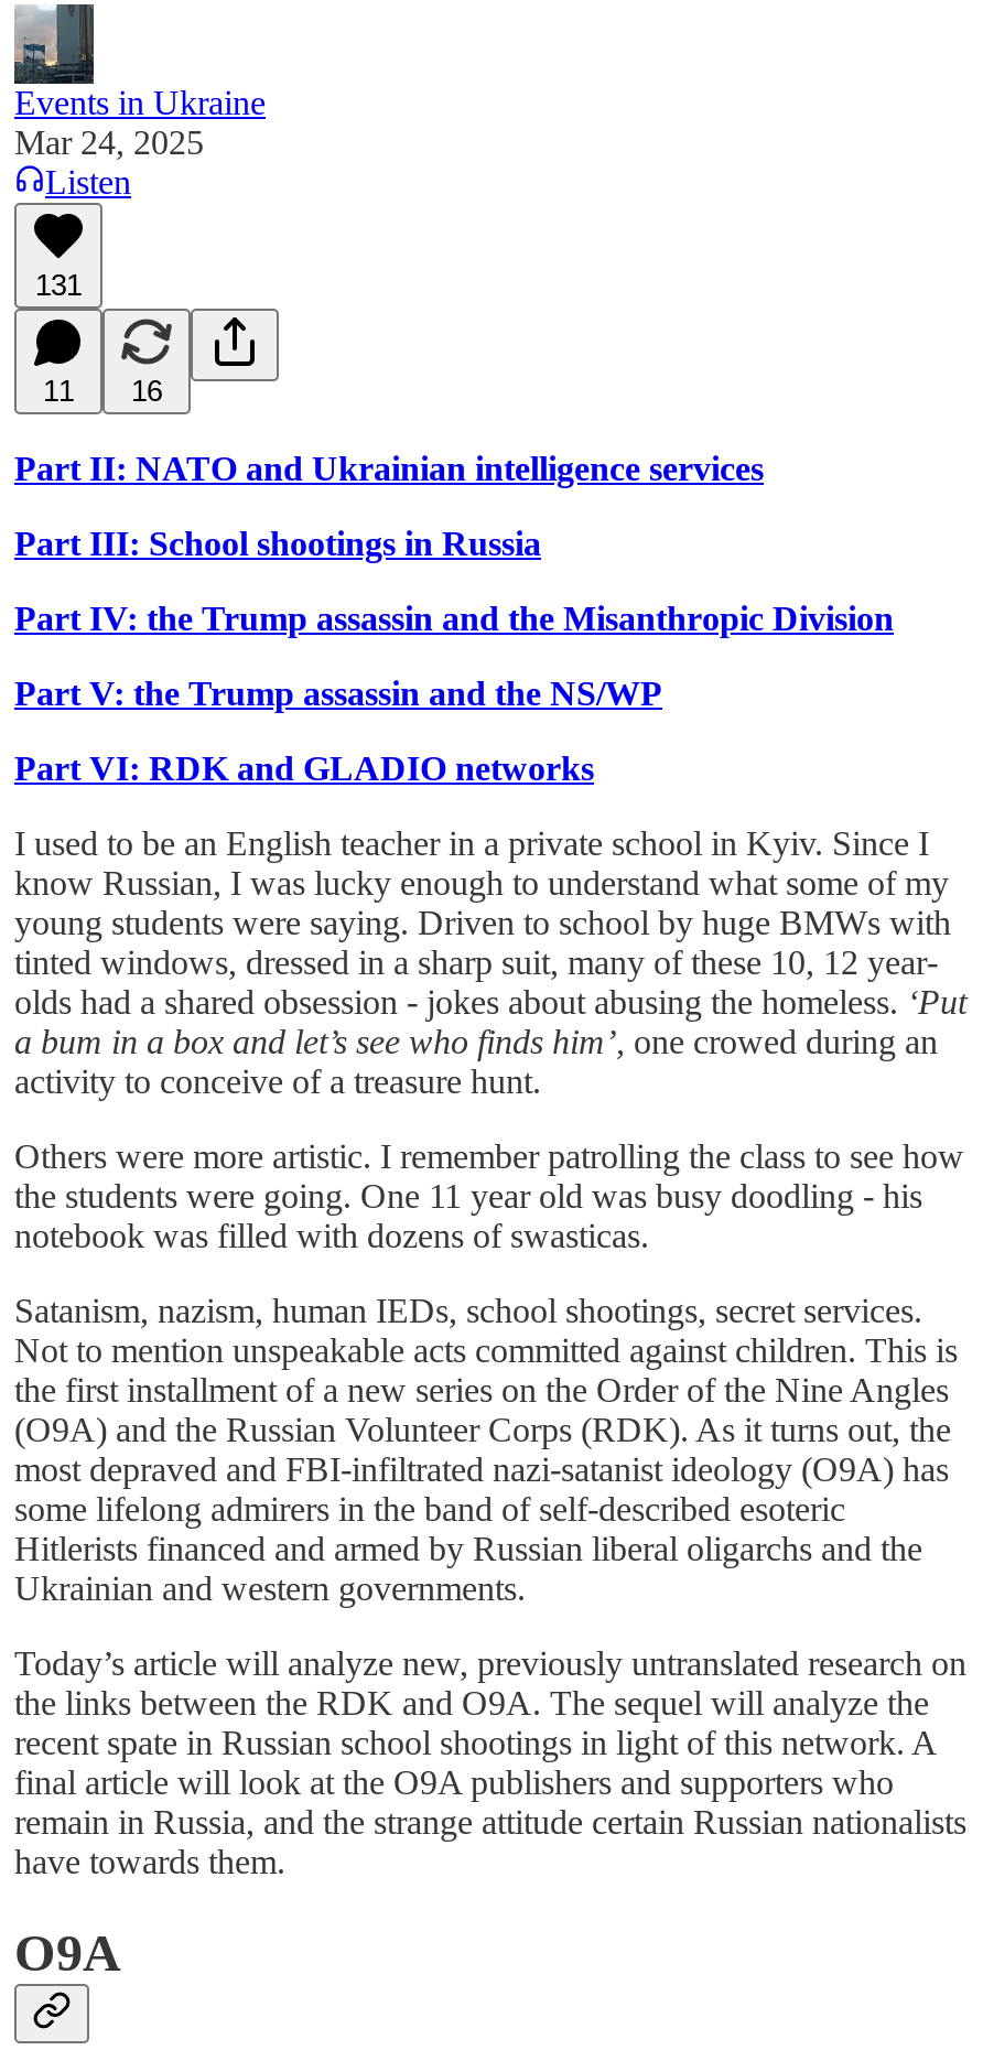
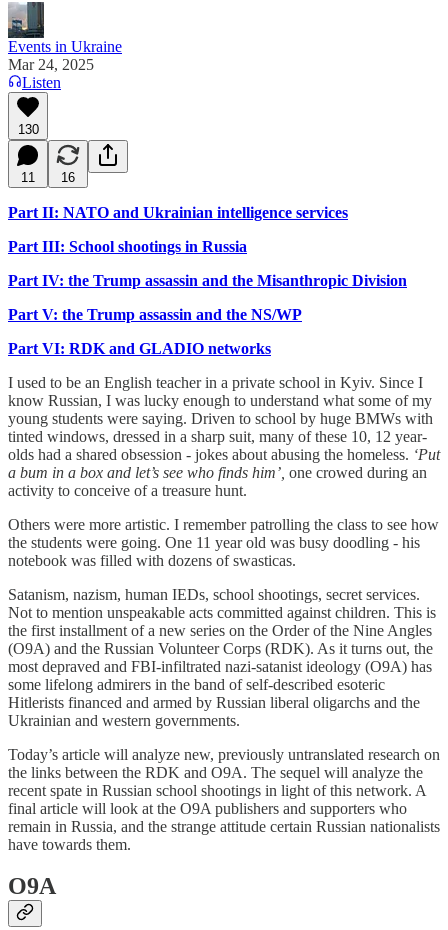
- 131
+ 130
